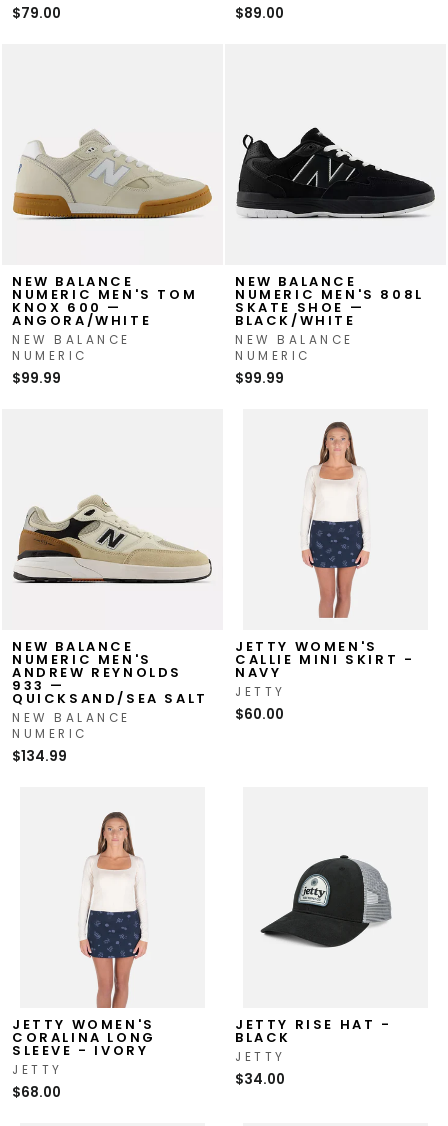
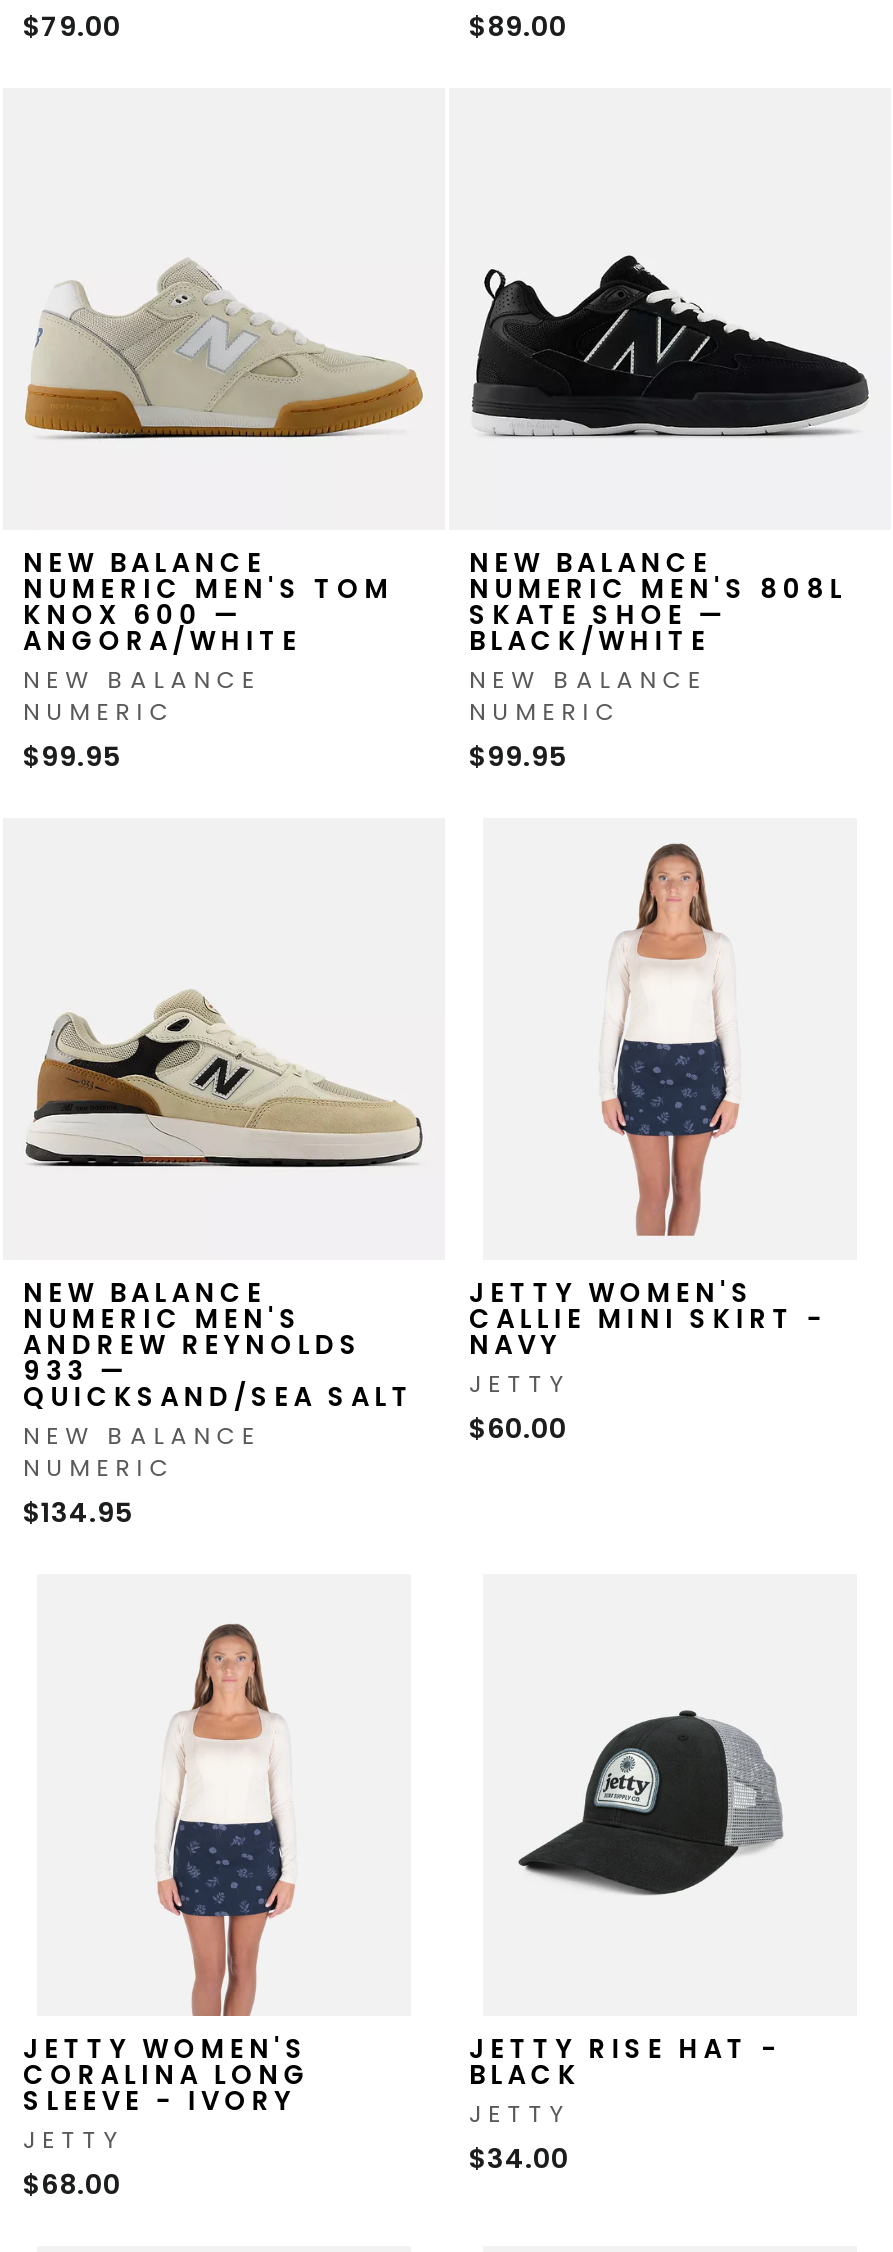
- $99.99
+ $99.95

- $99.99
+ $99.95

- $134.99
+ $134.95
